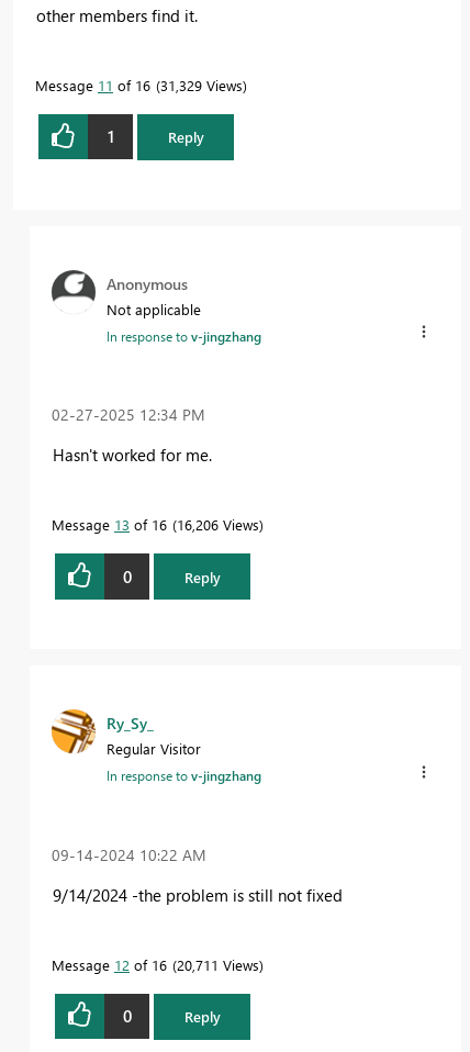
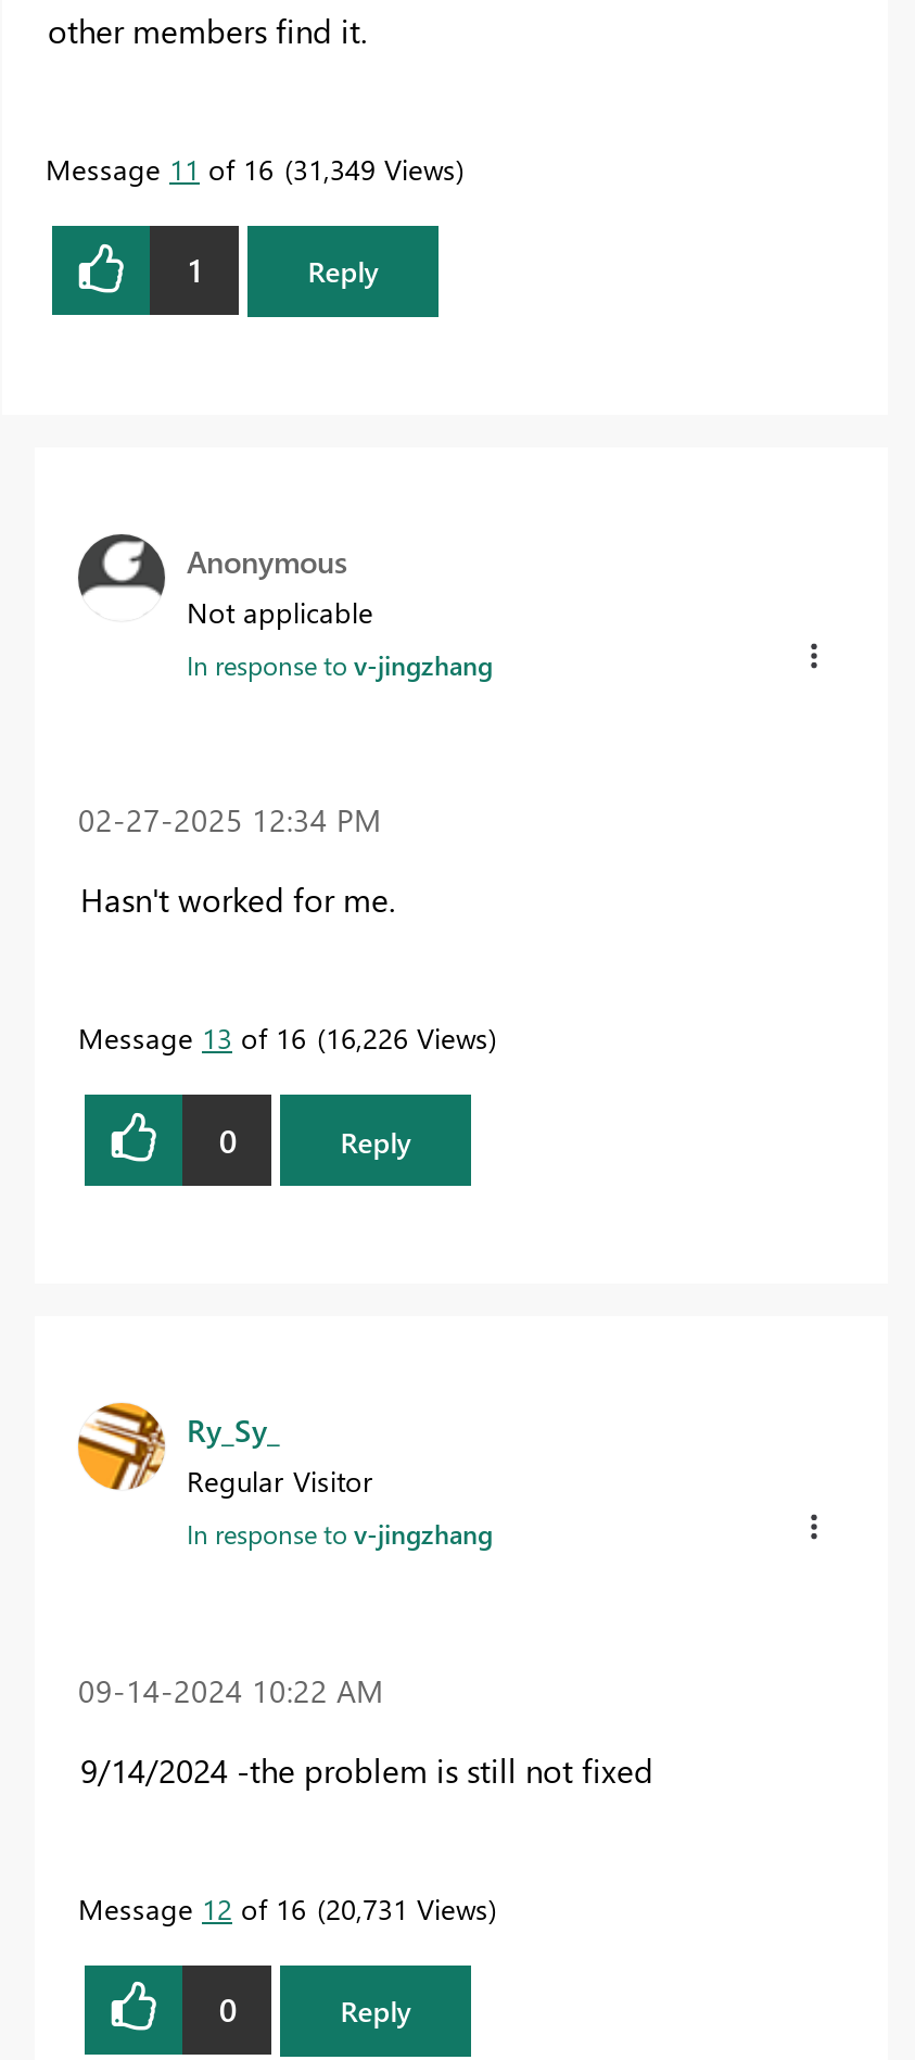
- Message 11 of 16 31,329 Views
+ Message 11 of 16 31,349 Views

- Message 13 of 16 16,206 Views
+ Message 13 of 16 16,226 Views

- Message 12 of 16 20,711 Views
+ Message 12 of 16 20,731 Views
